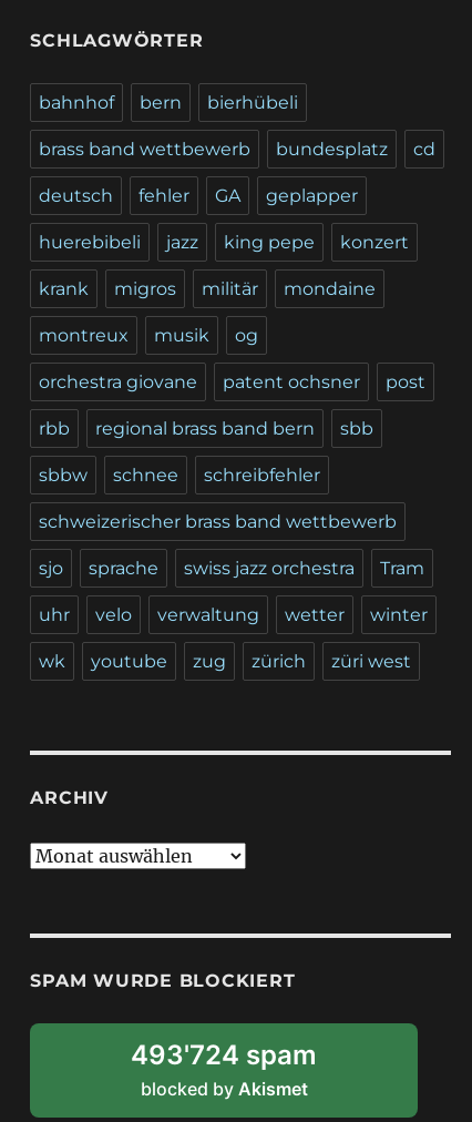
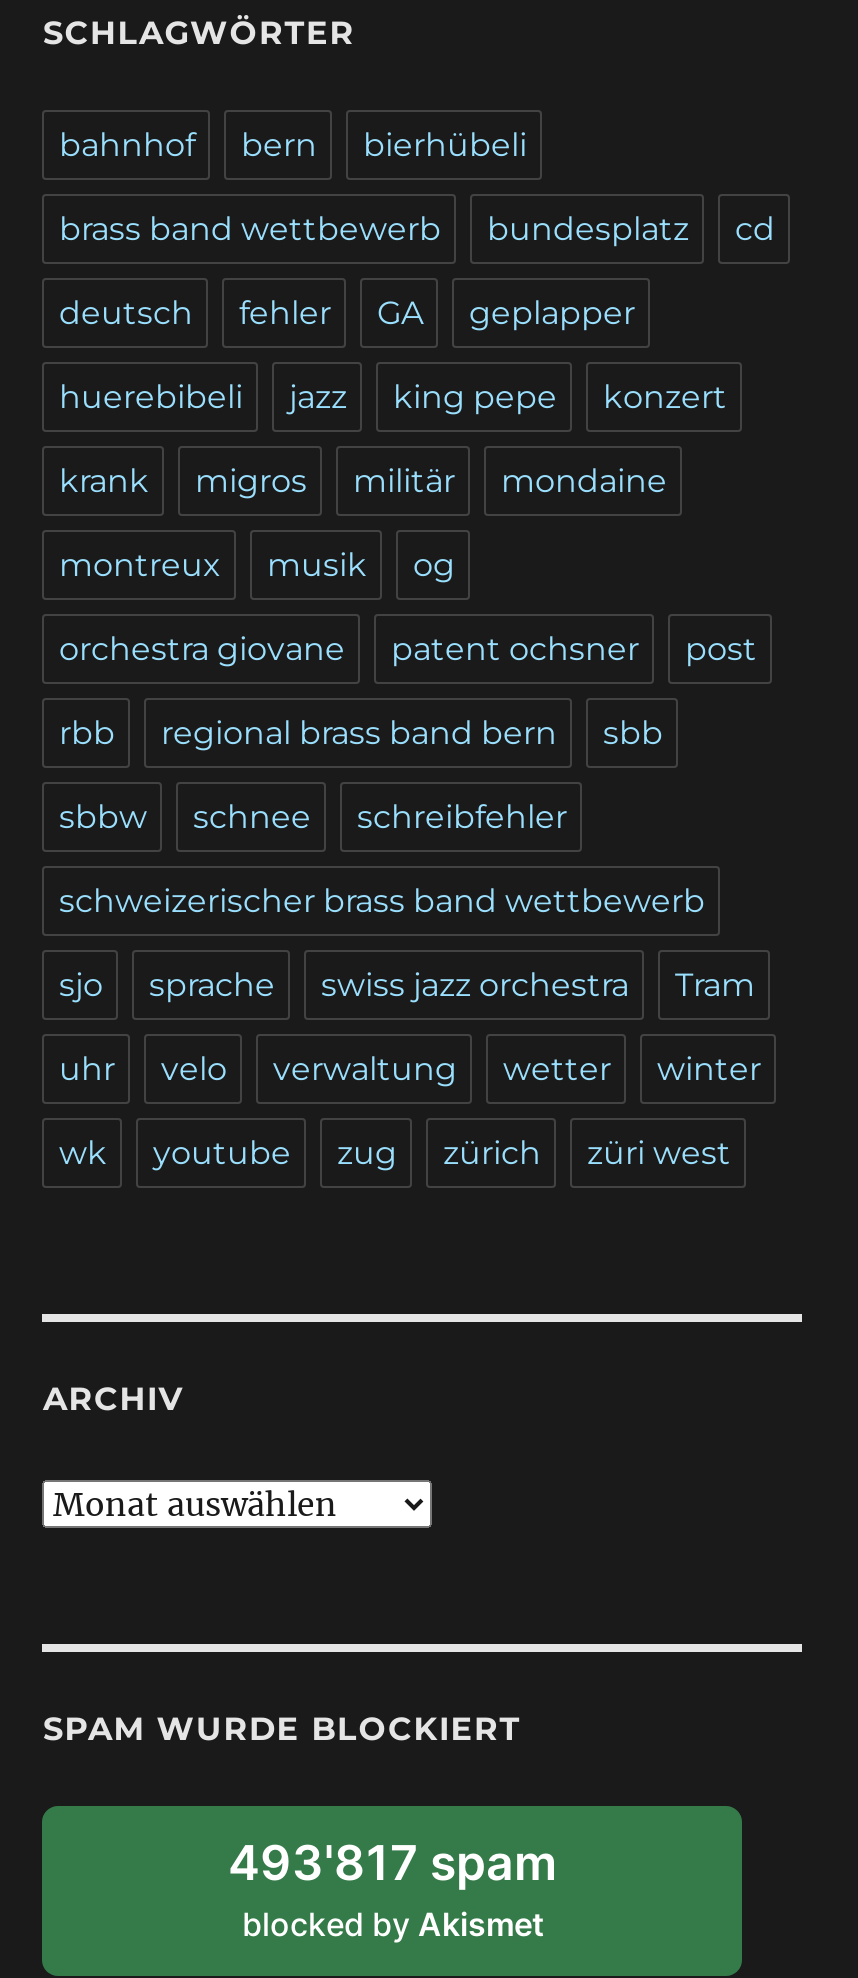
- 493'724 spam
+ 493'817 spam
